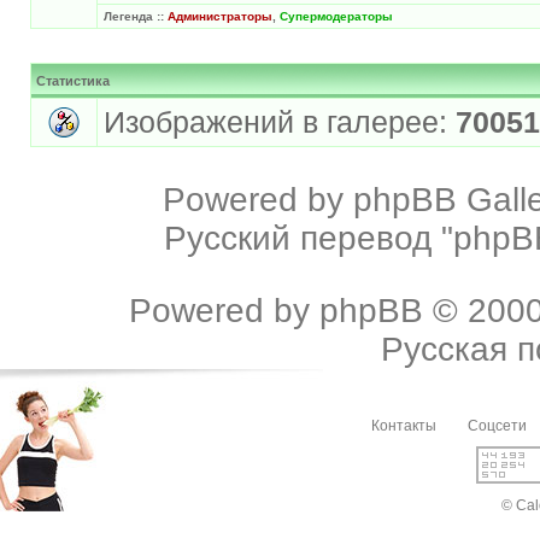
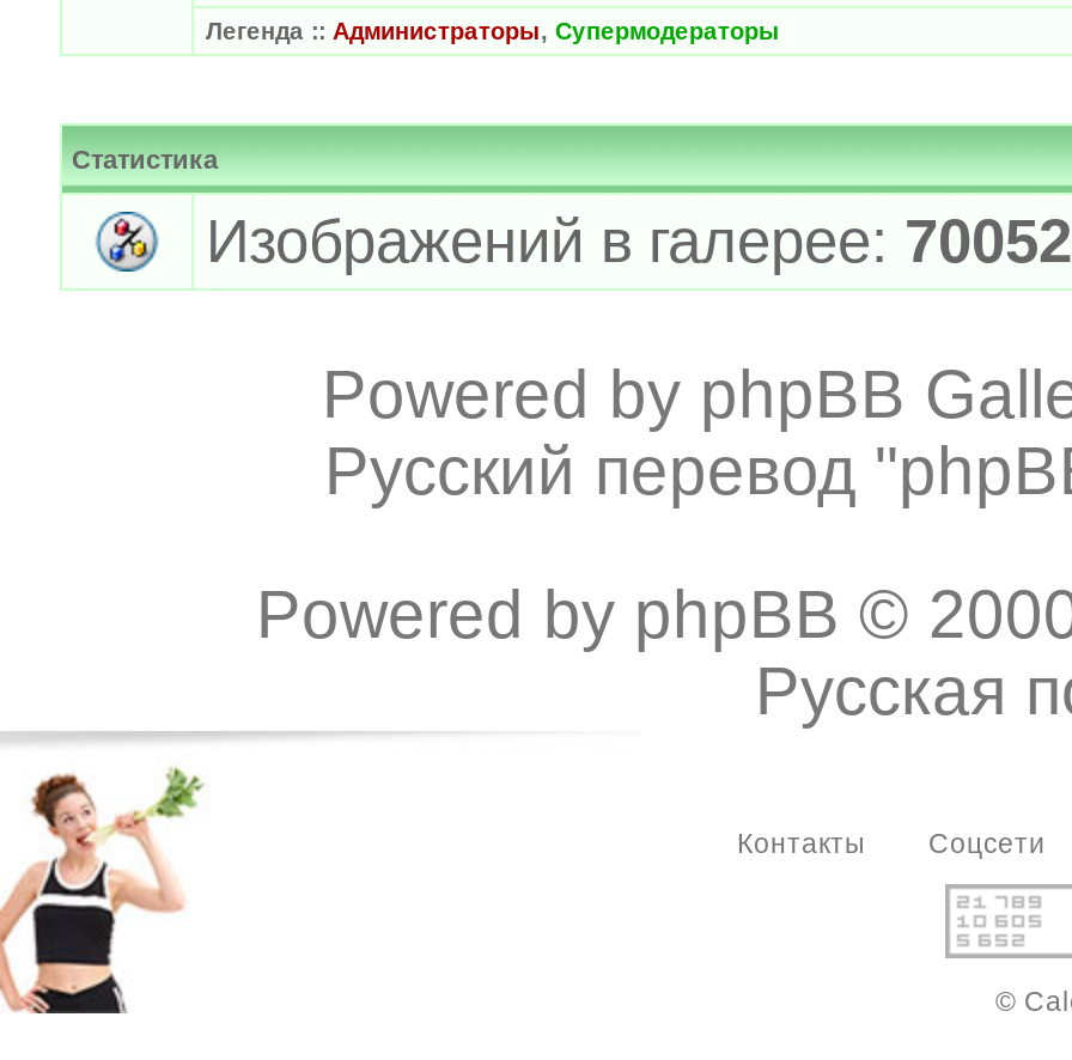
- Изображений в галерее: 70051
+ Изображений в галерее: 70052
